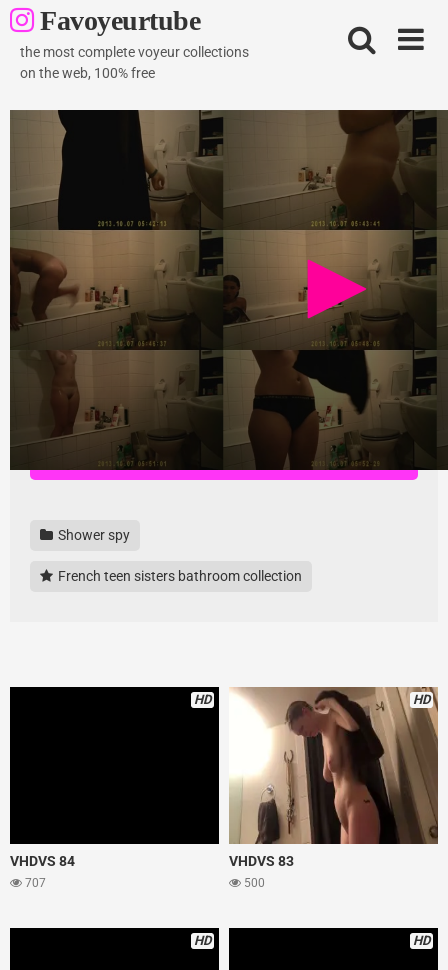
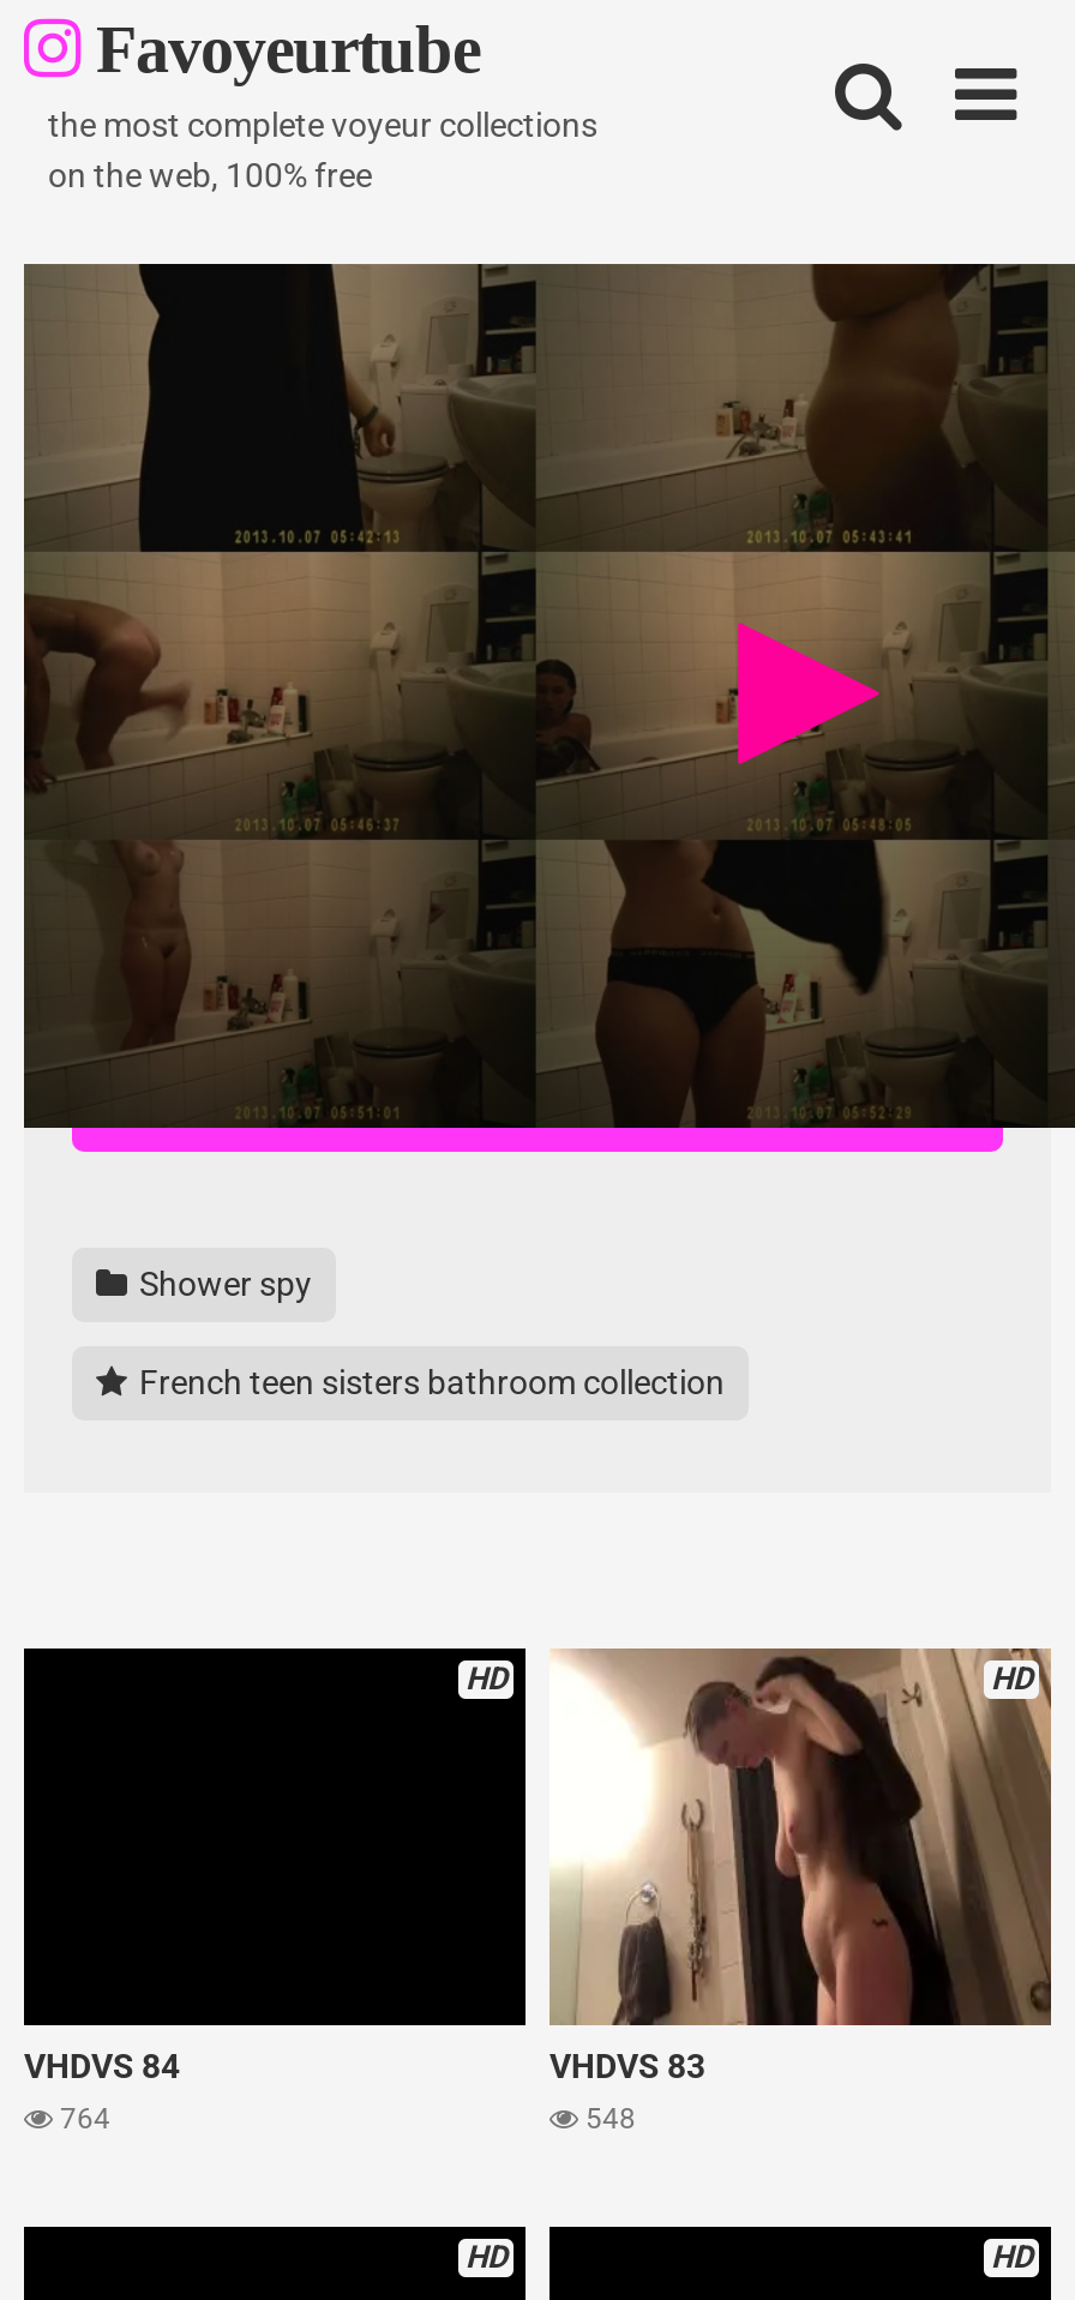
- 707
+ 764

- 500
+ 548
